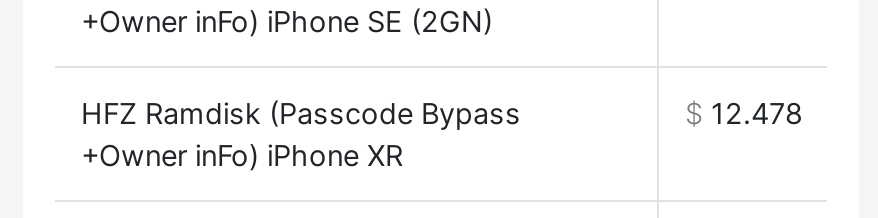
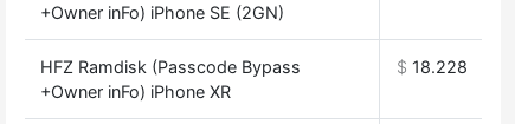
- $12.478
+ $18.228
